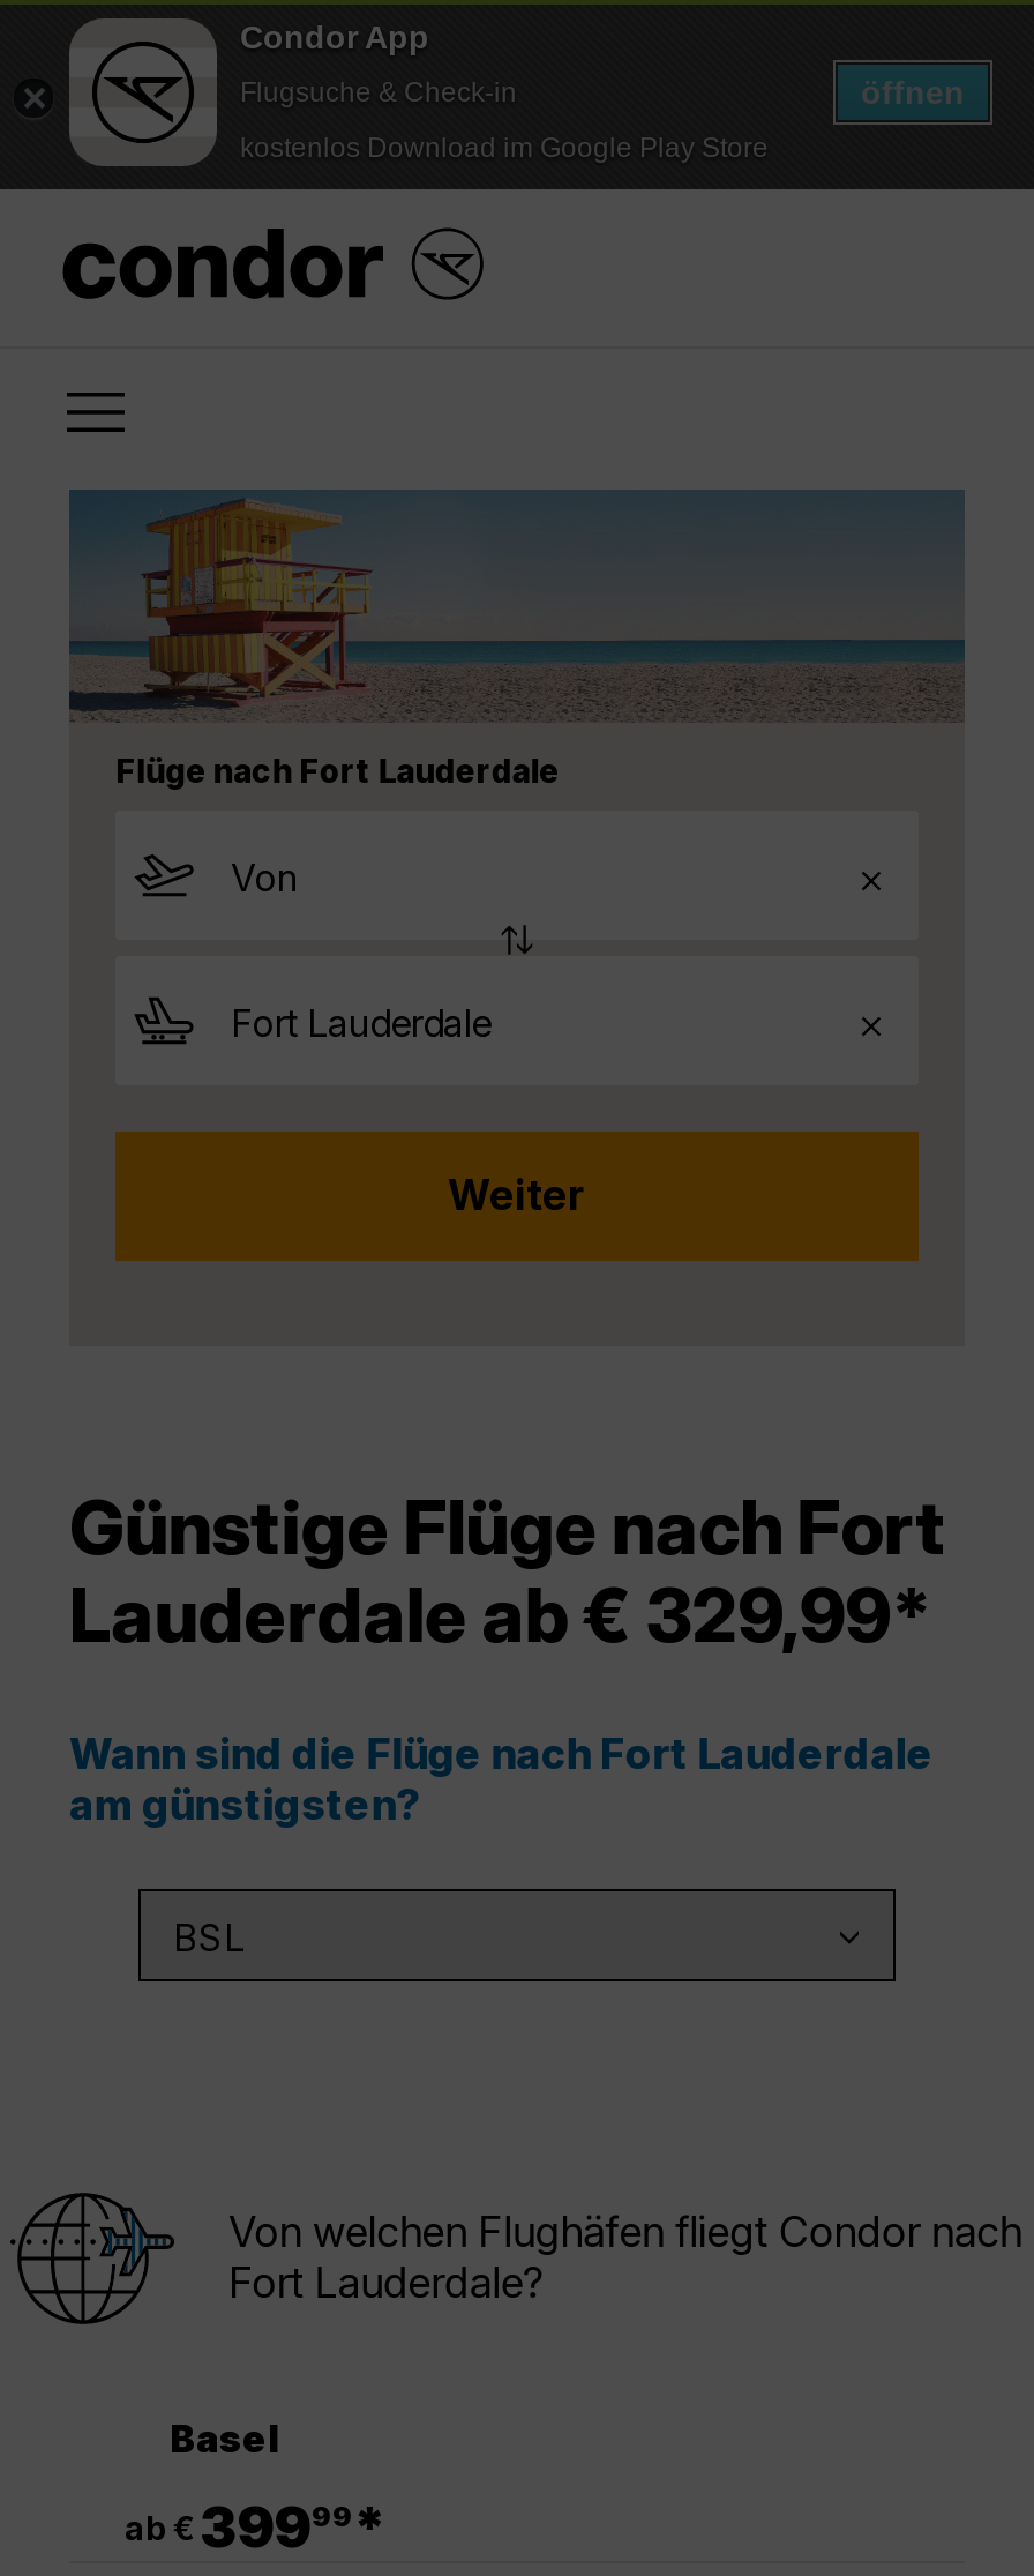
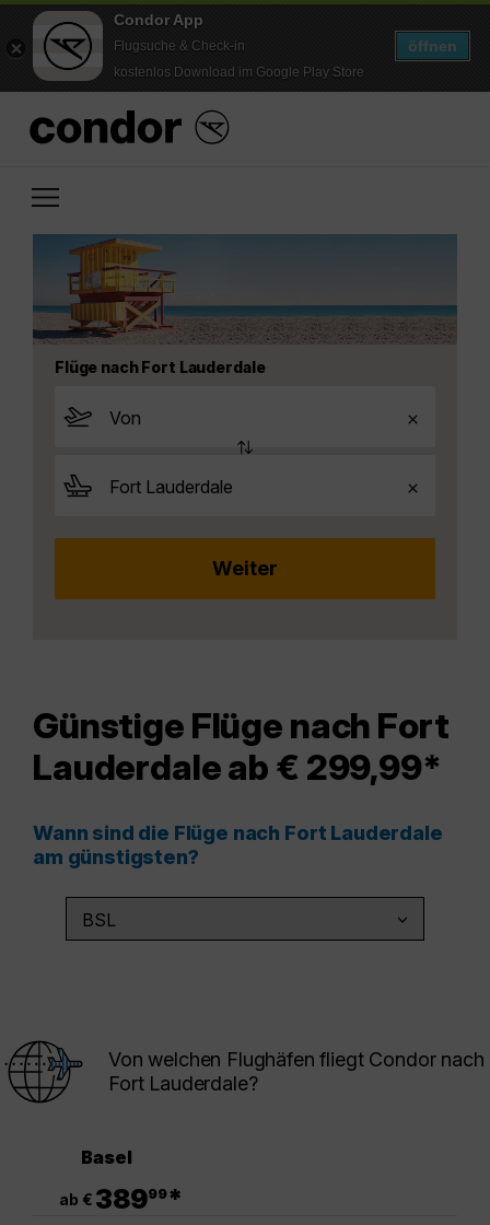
- Lauderdale ab € 329,99*
+ Lauderdale ab € 299,99*

- ab € 399
+ ab € 389
